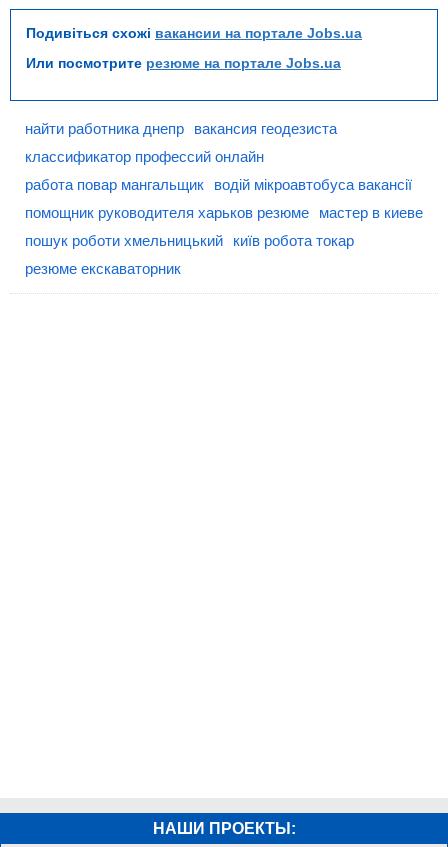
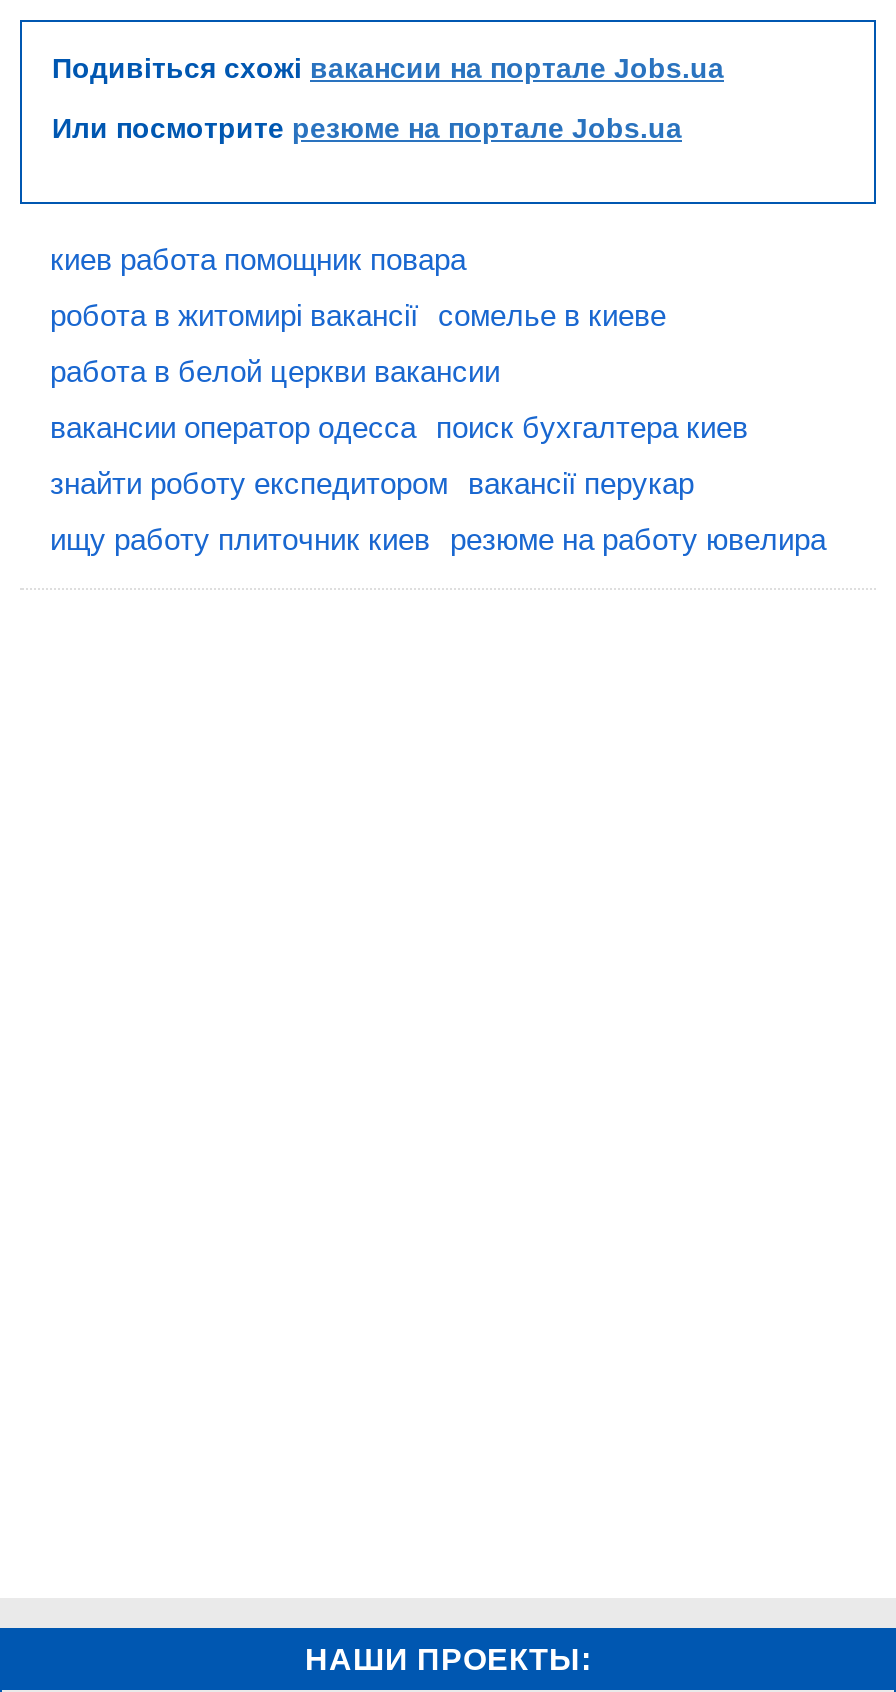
- найти работника днепр вакансия геодезиста
+ киев работа помощник повара

- классификатор профессий онлайн
+ робота в житомирі вакансії сомелье в киеве

- работа повар мангальщик водій мікроавтобуса вакансії
+ работа в белой церкви вакансии

- помощник руководителя харьков резюме мастер в киеве
+ вакансии оператор одесса поиск бухгалтера киев

- пошук роботи хмельницький київ робота токар
+ знайти роботу експедитором вакансії перукар

- резюме екскаваторник
+ ищу работу плиточник киев резюме на работу ювелира
